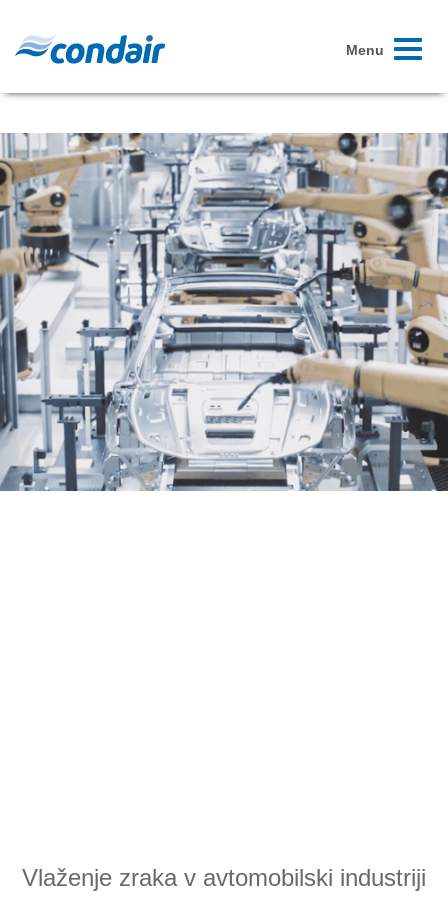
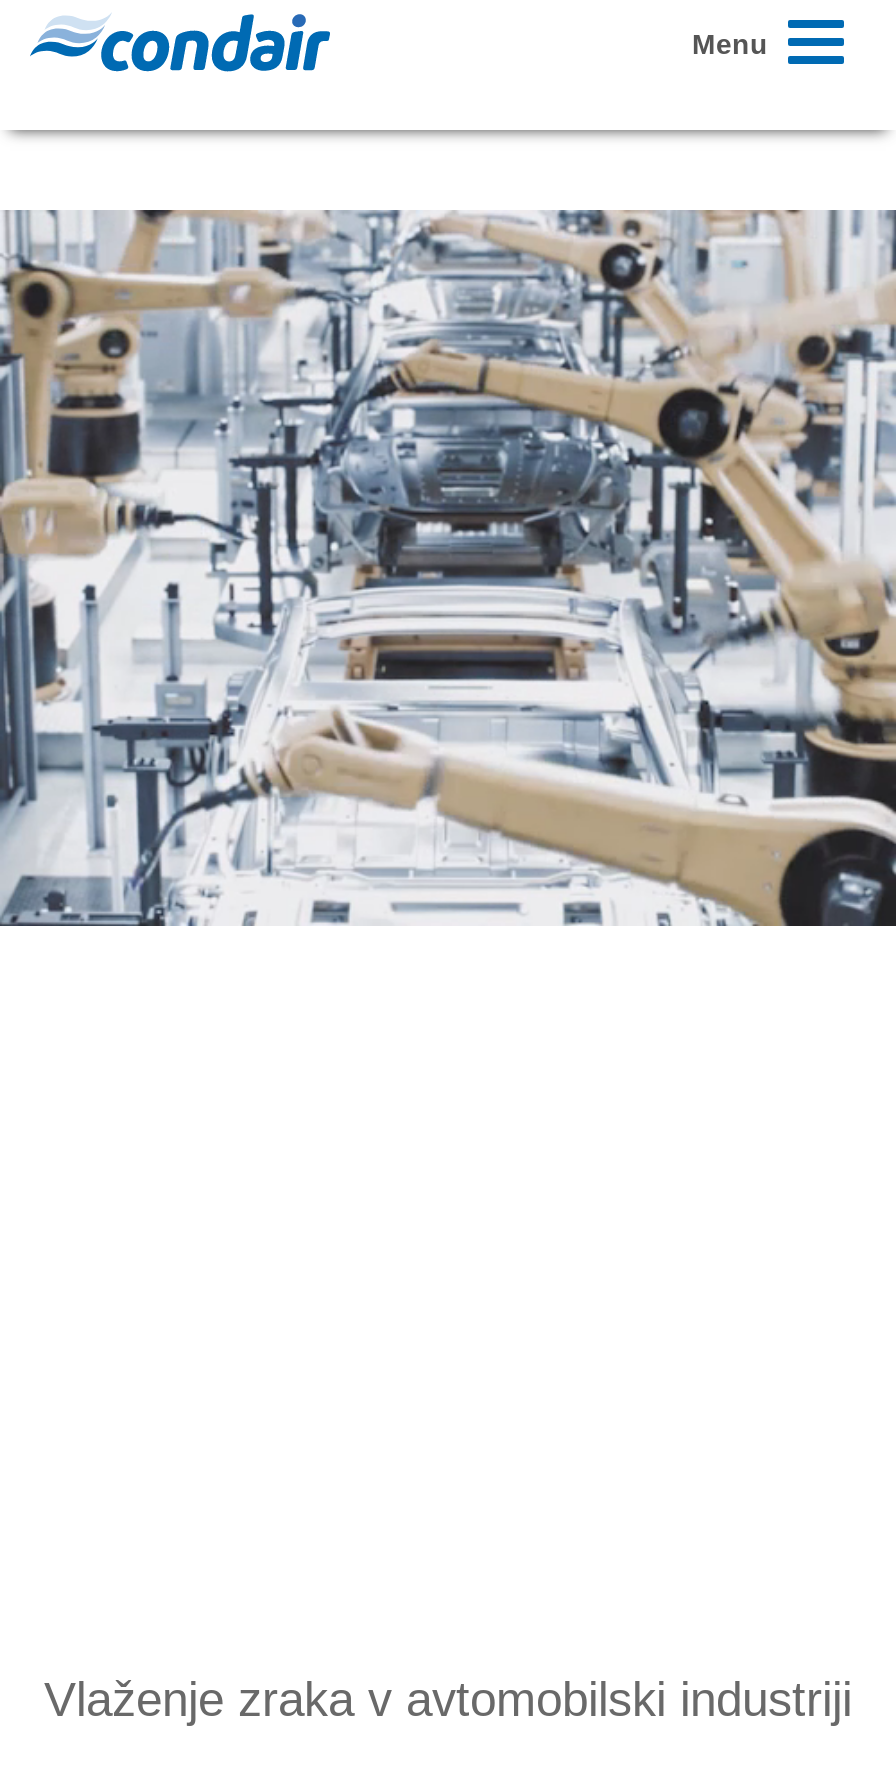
- [image]
+ [image]
